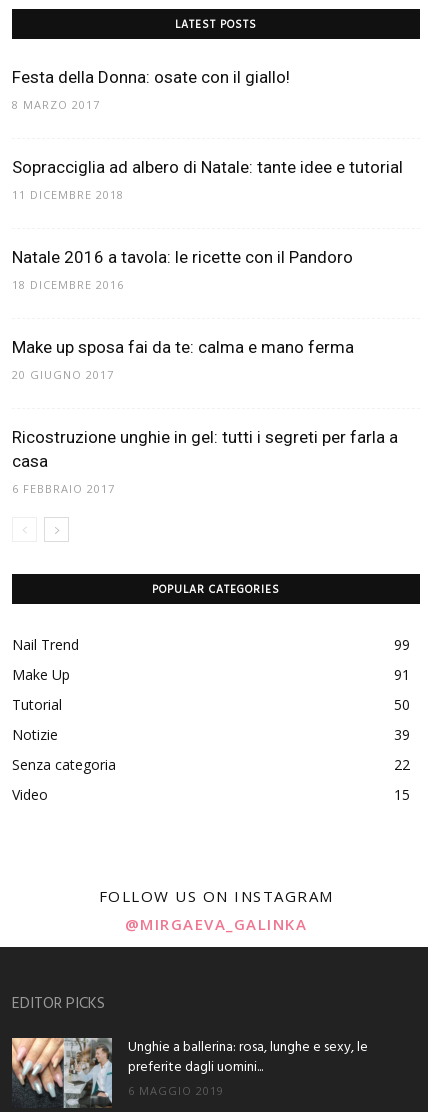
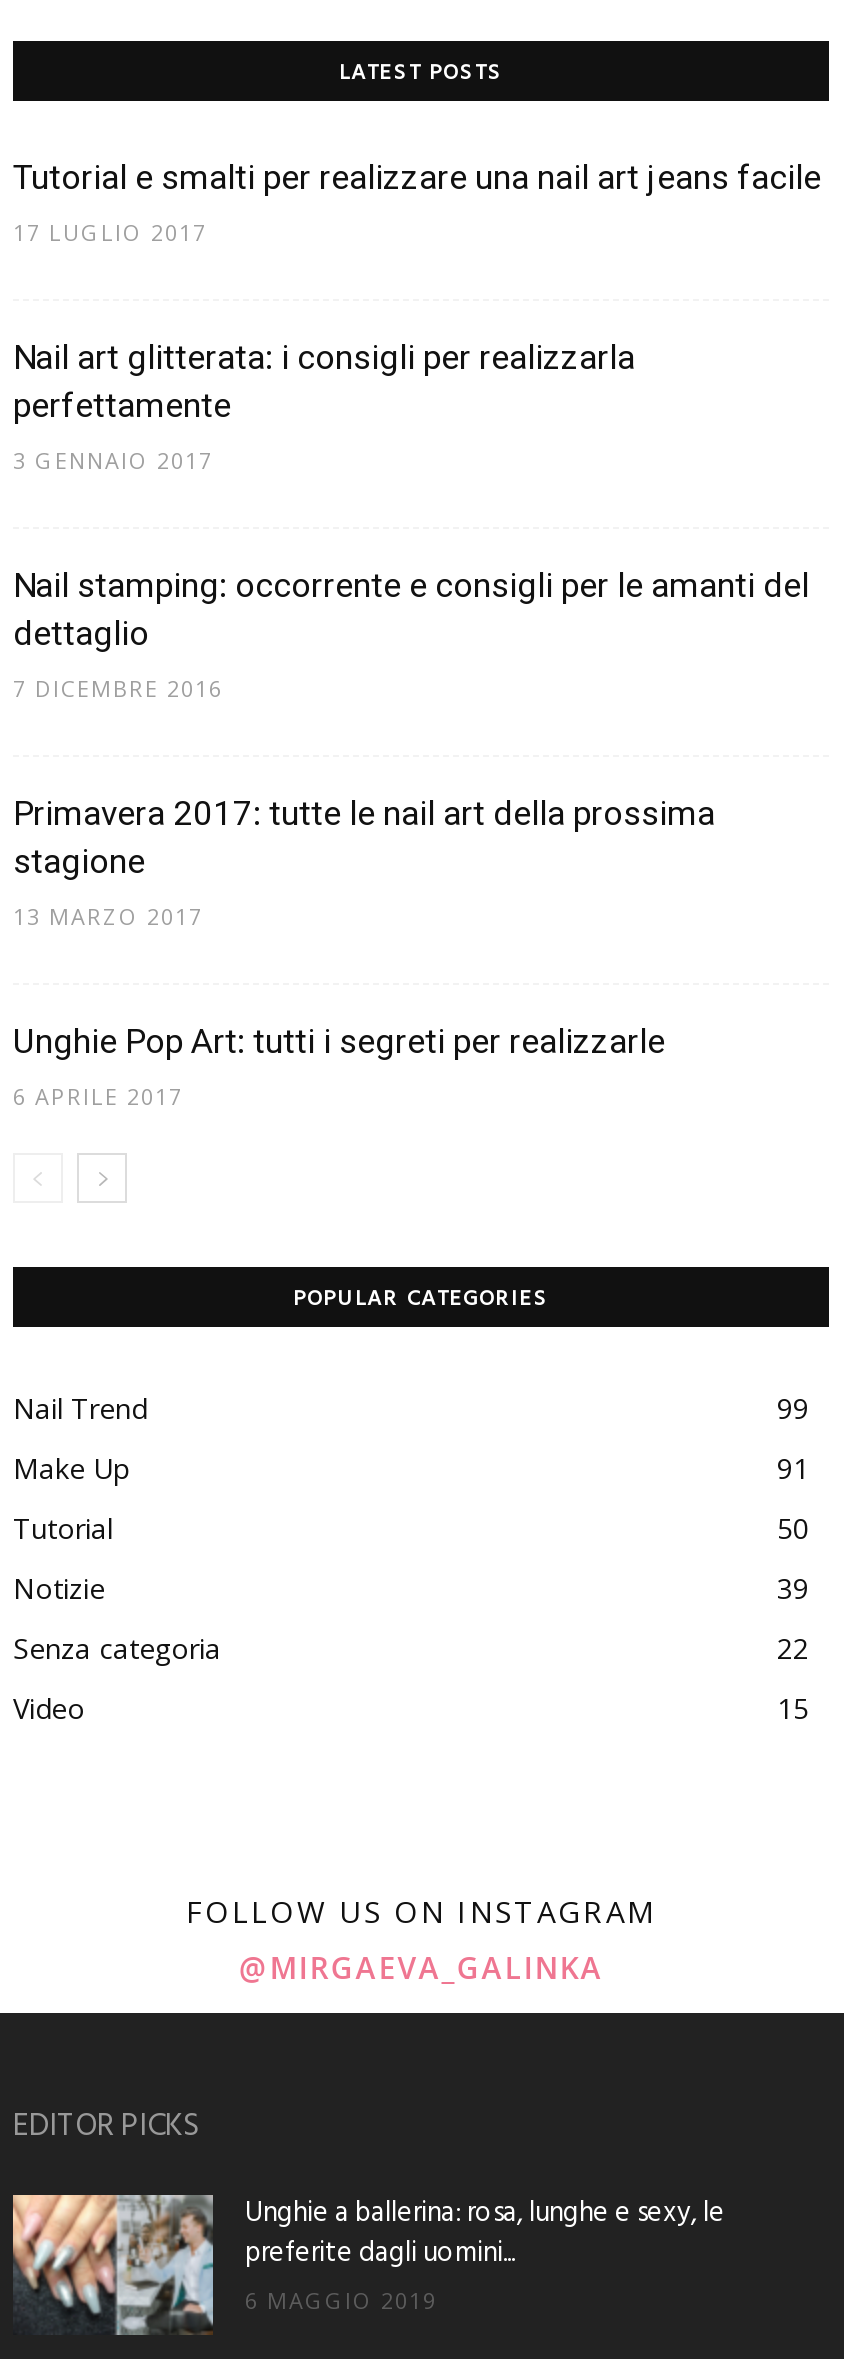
- Festa della Donna: osate con il giallo!
+ Tutorial e smalti per realizzare una nail art jeans facile

- 8 MARZO 2017
+ 17 LUGLIO 2017

- Sopracciglia ad albero di Natale: tante idee e tutorial
+ Nail art glitterata: i consigli per realizzarla
+ perfettamente

- 11 DICEMBRE 2018
+ 3 GENNAIO 2017

- Natale 2016 a tavola: le ricette con il Pandoro
+ Nail stamping: occorrente e consigli per le amanti del
+ dettaglio

- 18 DICEMBRE 2016
+ 7 DICEMBRE 2016

- Make up sposa fai da te: calma e mano ferma
+ Primavera 2017: tutte le nail art della prossima
+ stagione

- 20 GIUGNO 2017
+ 13 MARZO 2017

- Ricostruzione unghie in gel: tutti i segreti per farla a
- casa
+ Unghie Pop Art: tutti i segreti per realizzarle

- 6 FEBBRAIO 2017
+ 6 APRILE 2017
